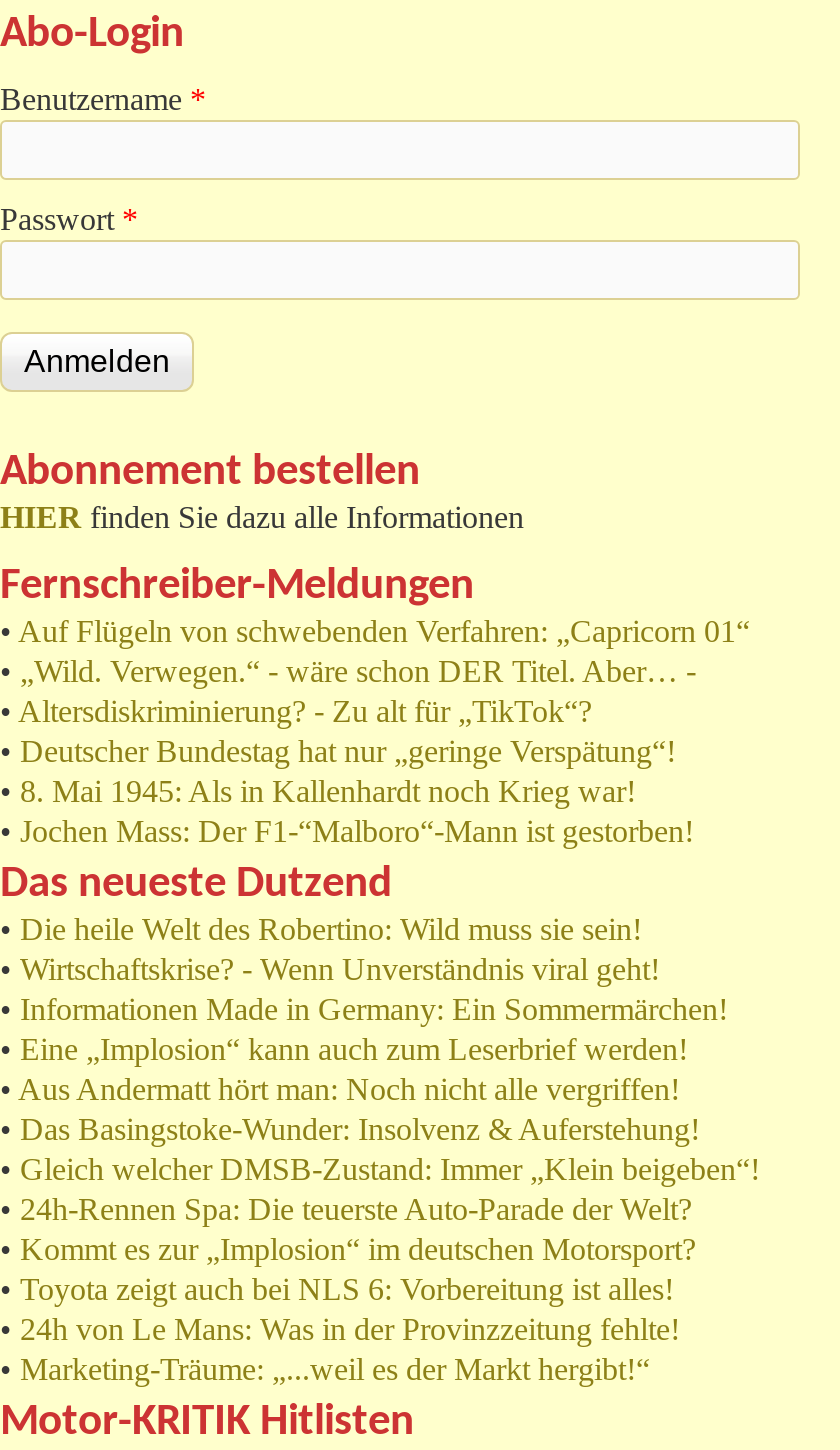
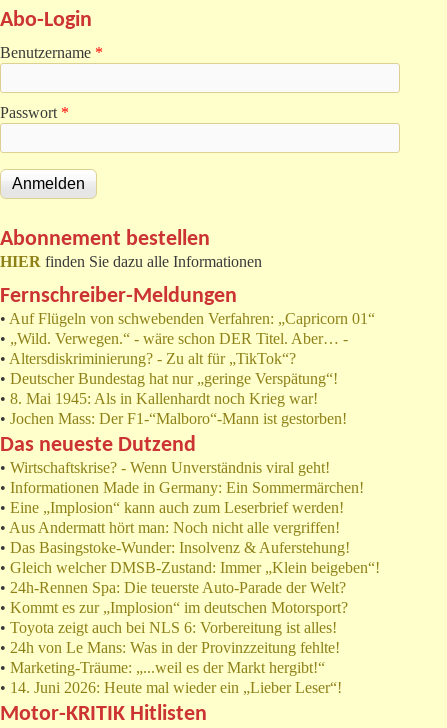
- • Die heile Welt des Robertino: Wild muss sie sein!

moved up: • Wirtschaftskrise? - Wenn Unverständnis viral geht! | • Informationen Made in Germany: Ein Sommermärchen! | • Eine „Implosion“ kann auch zum Leserbrief werden! | ... | • 24h von Le Mans: Was in der Provinzzeitung fehlte! | • Marketing-Träume: „...weil es der Markt hergibt!“

+ • 14. Juni 2026: Heute mal wieder ein „Lieber Leser“!
